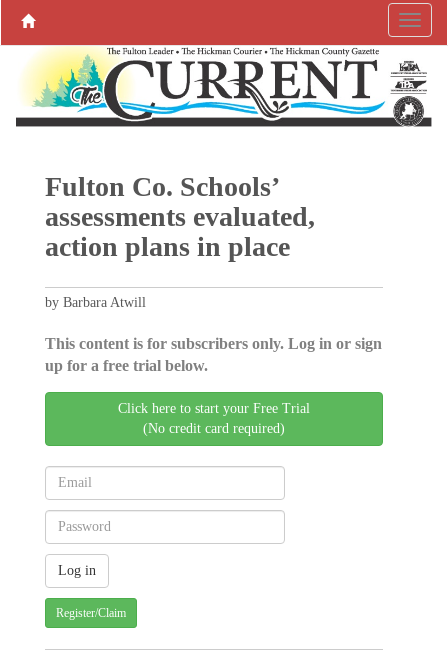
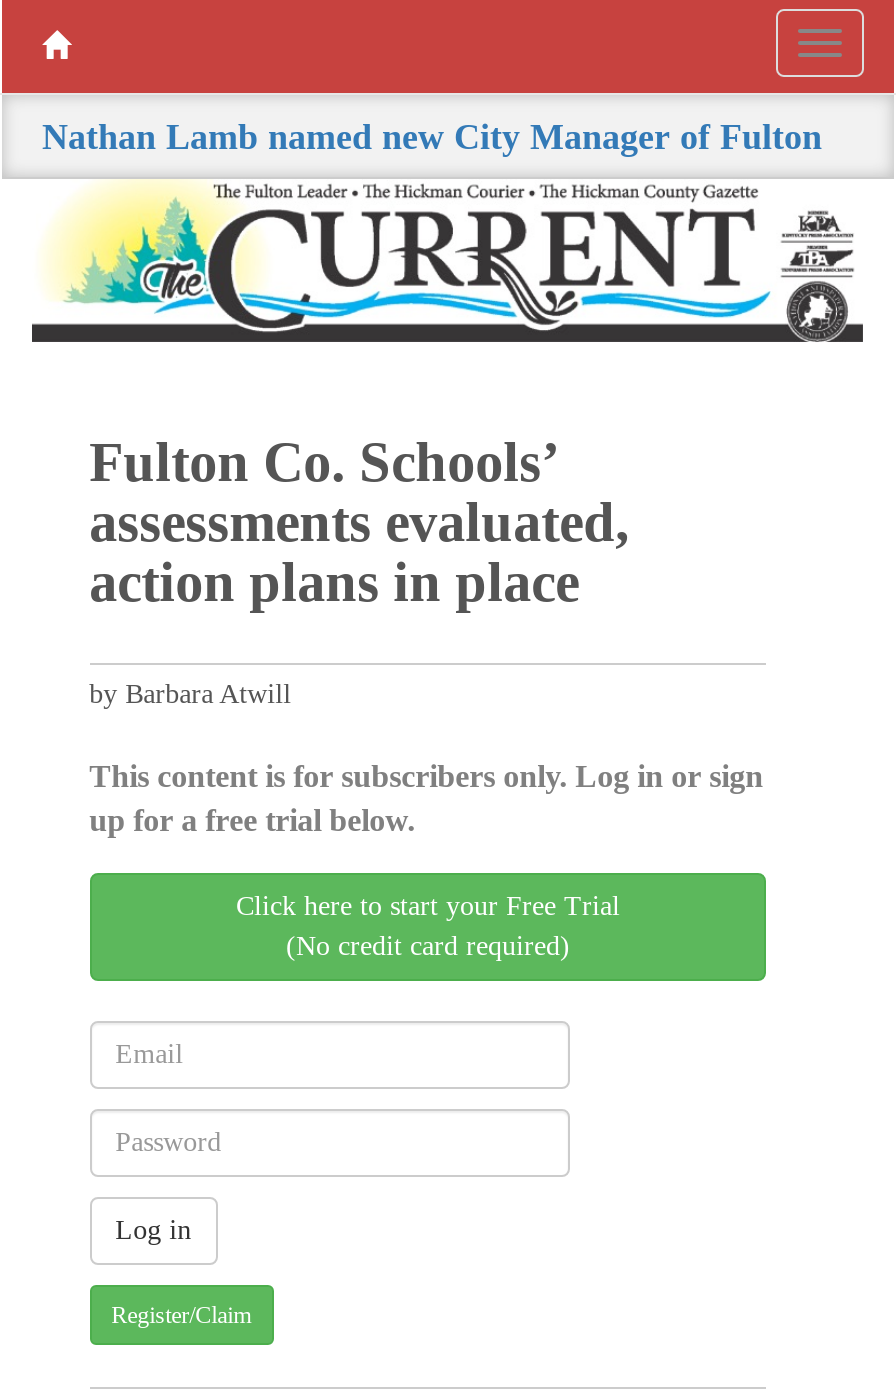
+ [image]
+ Nathan Lamb named new City Manager of Fulton
